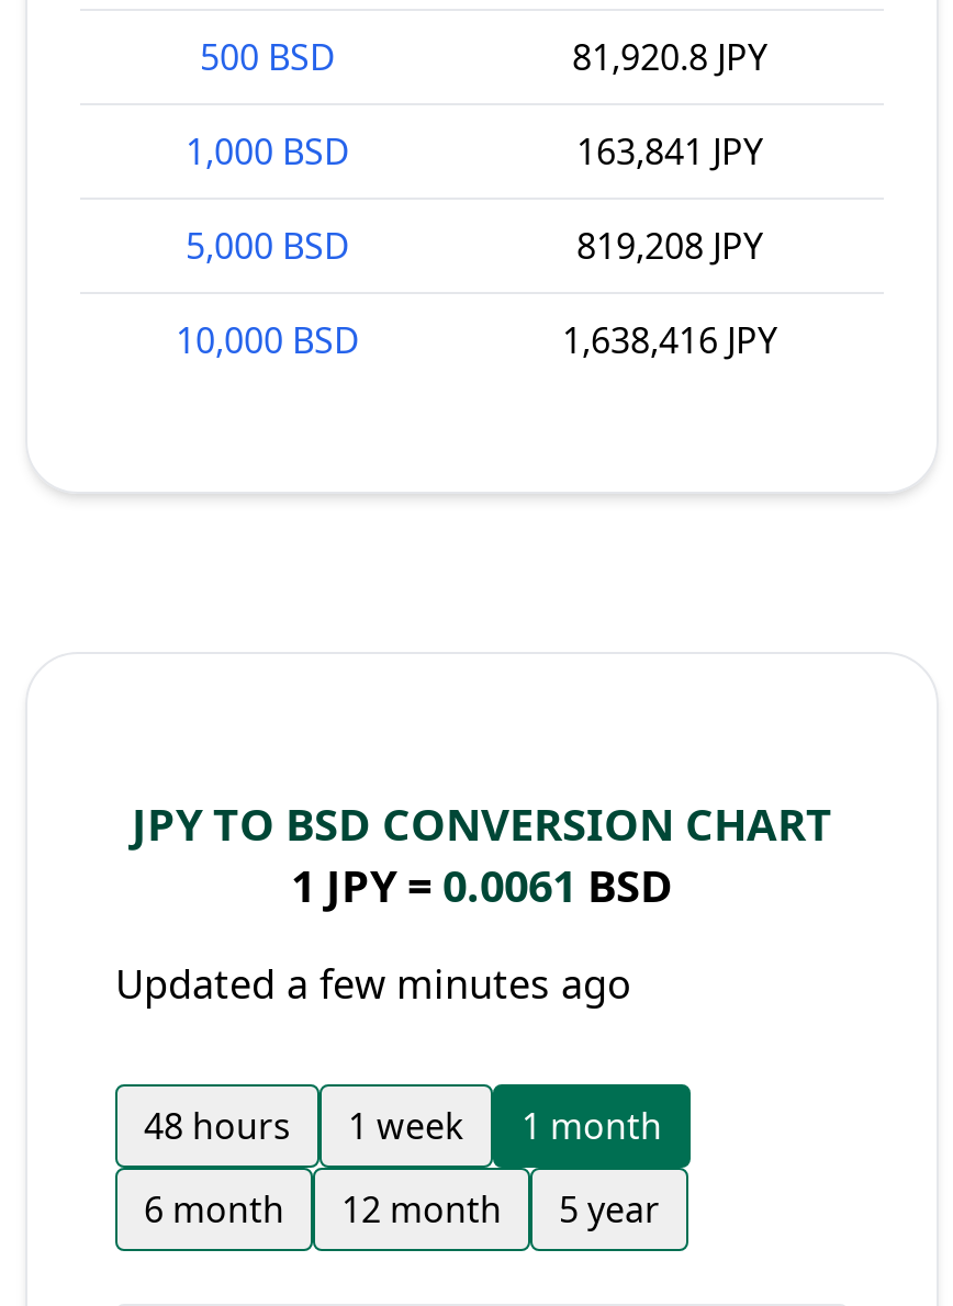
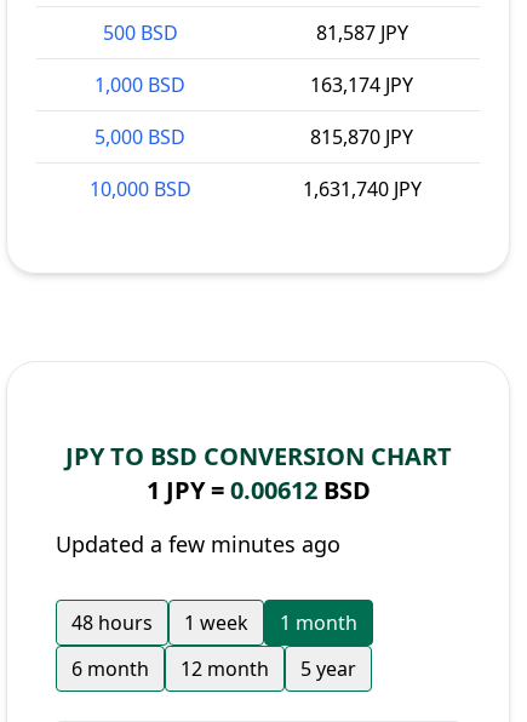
- 81,920.8 JPY
+ 81,587 JPY

- 163,841 JPY
+ 163,174 JPY

- 819,208 JPY
+ 815,870 JPY

- 1,638,416 JPY
+ 1,631,740 JPY

- 1 JPY = 0.0061 BSD
+ 1 JPY = 0.00612 BSD
